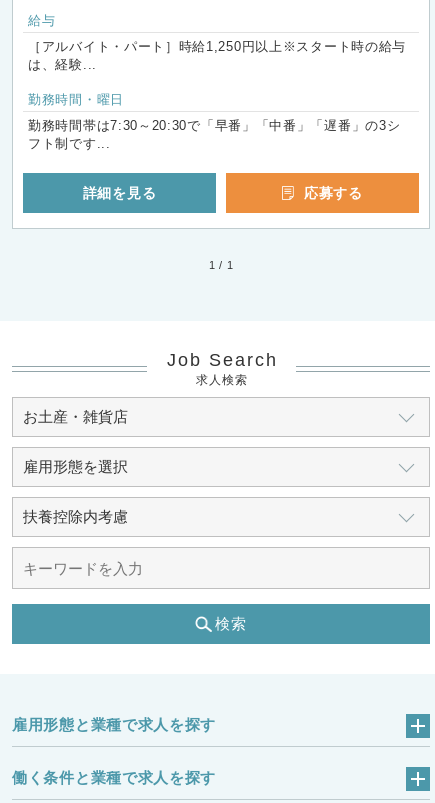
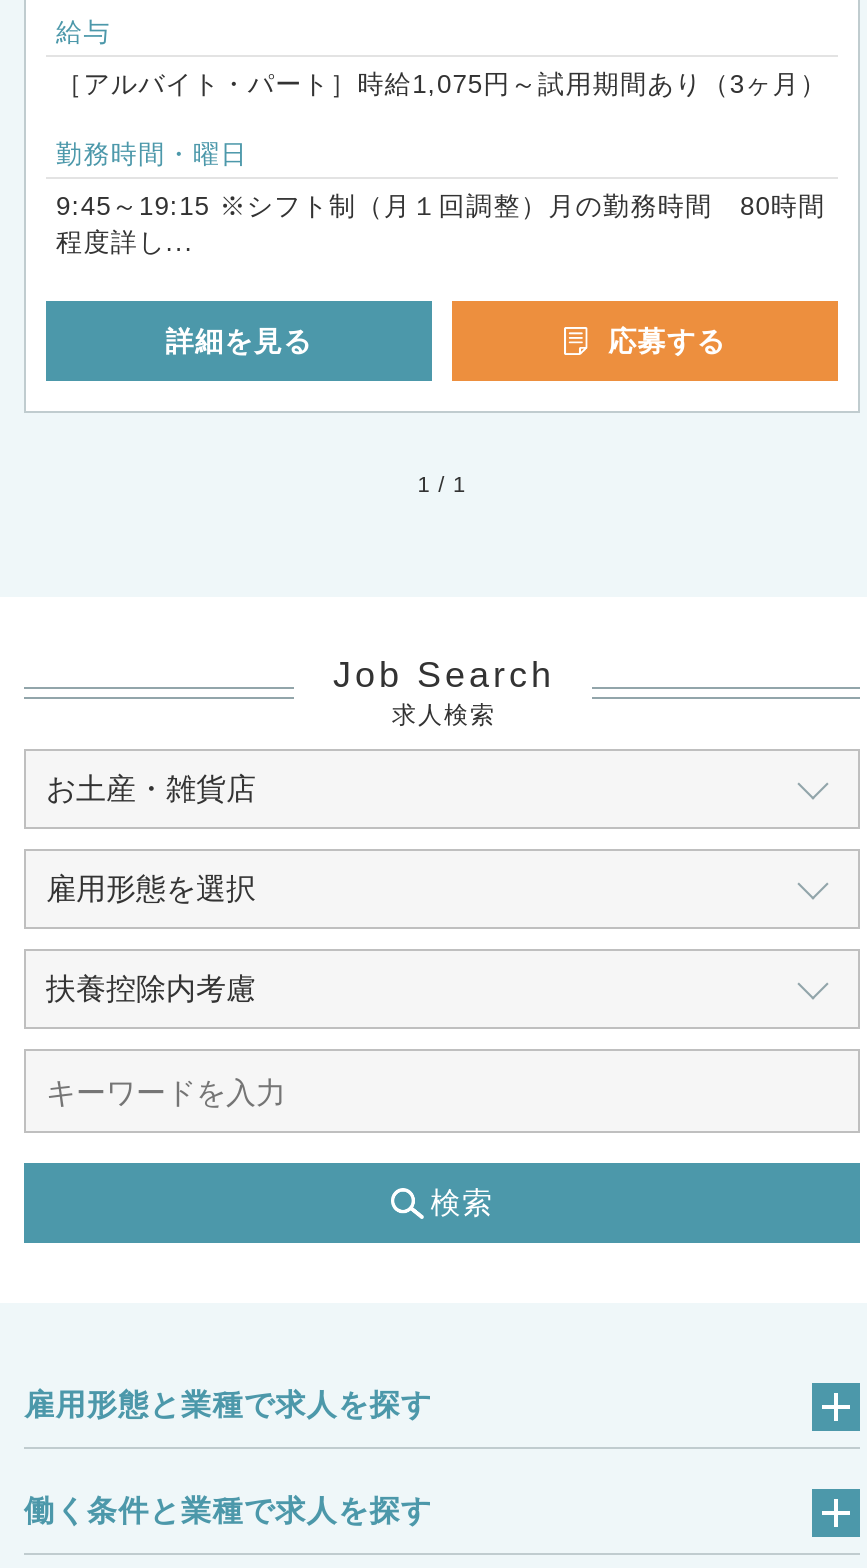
- ［アルバイト・パート］時給1,250円以上※スタート時の給与
- は、経験...
+ ［アルバイト・パート］時給1,075円～試用期間あり（3ヶ月）

- 勤務時間帯は7:30～20:30で「早番」「中番」「遅番」の3シ
- フト制です...
+ 9:45～19:15 ※シフト制（月１回調整）月の勤務時間 80時間
+ 程度詳し...
